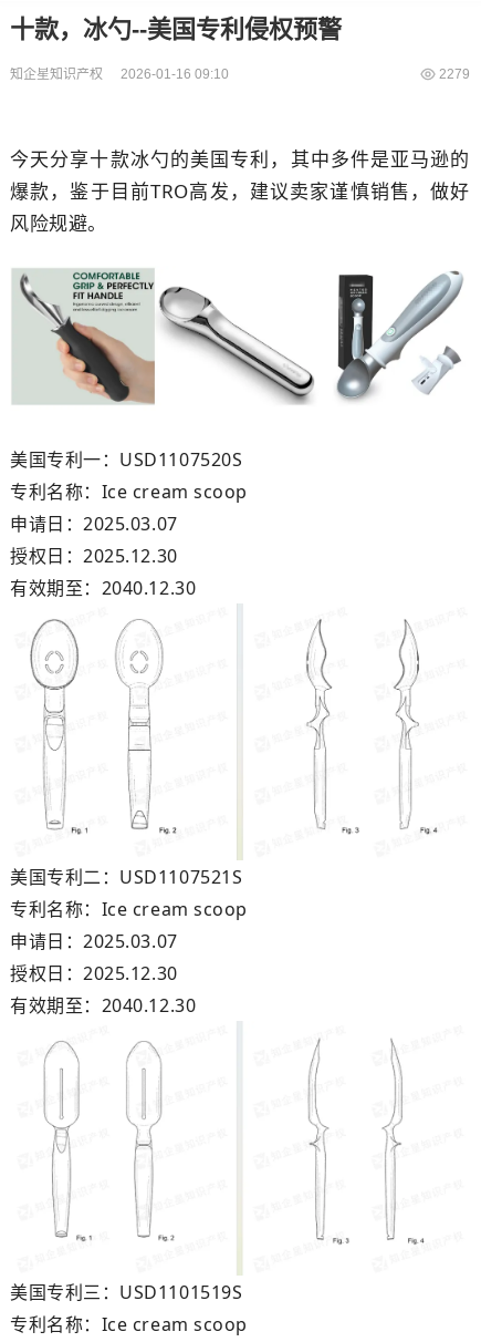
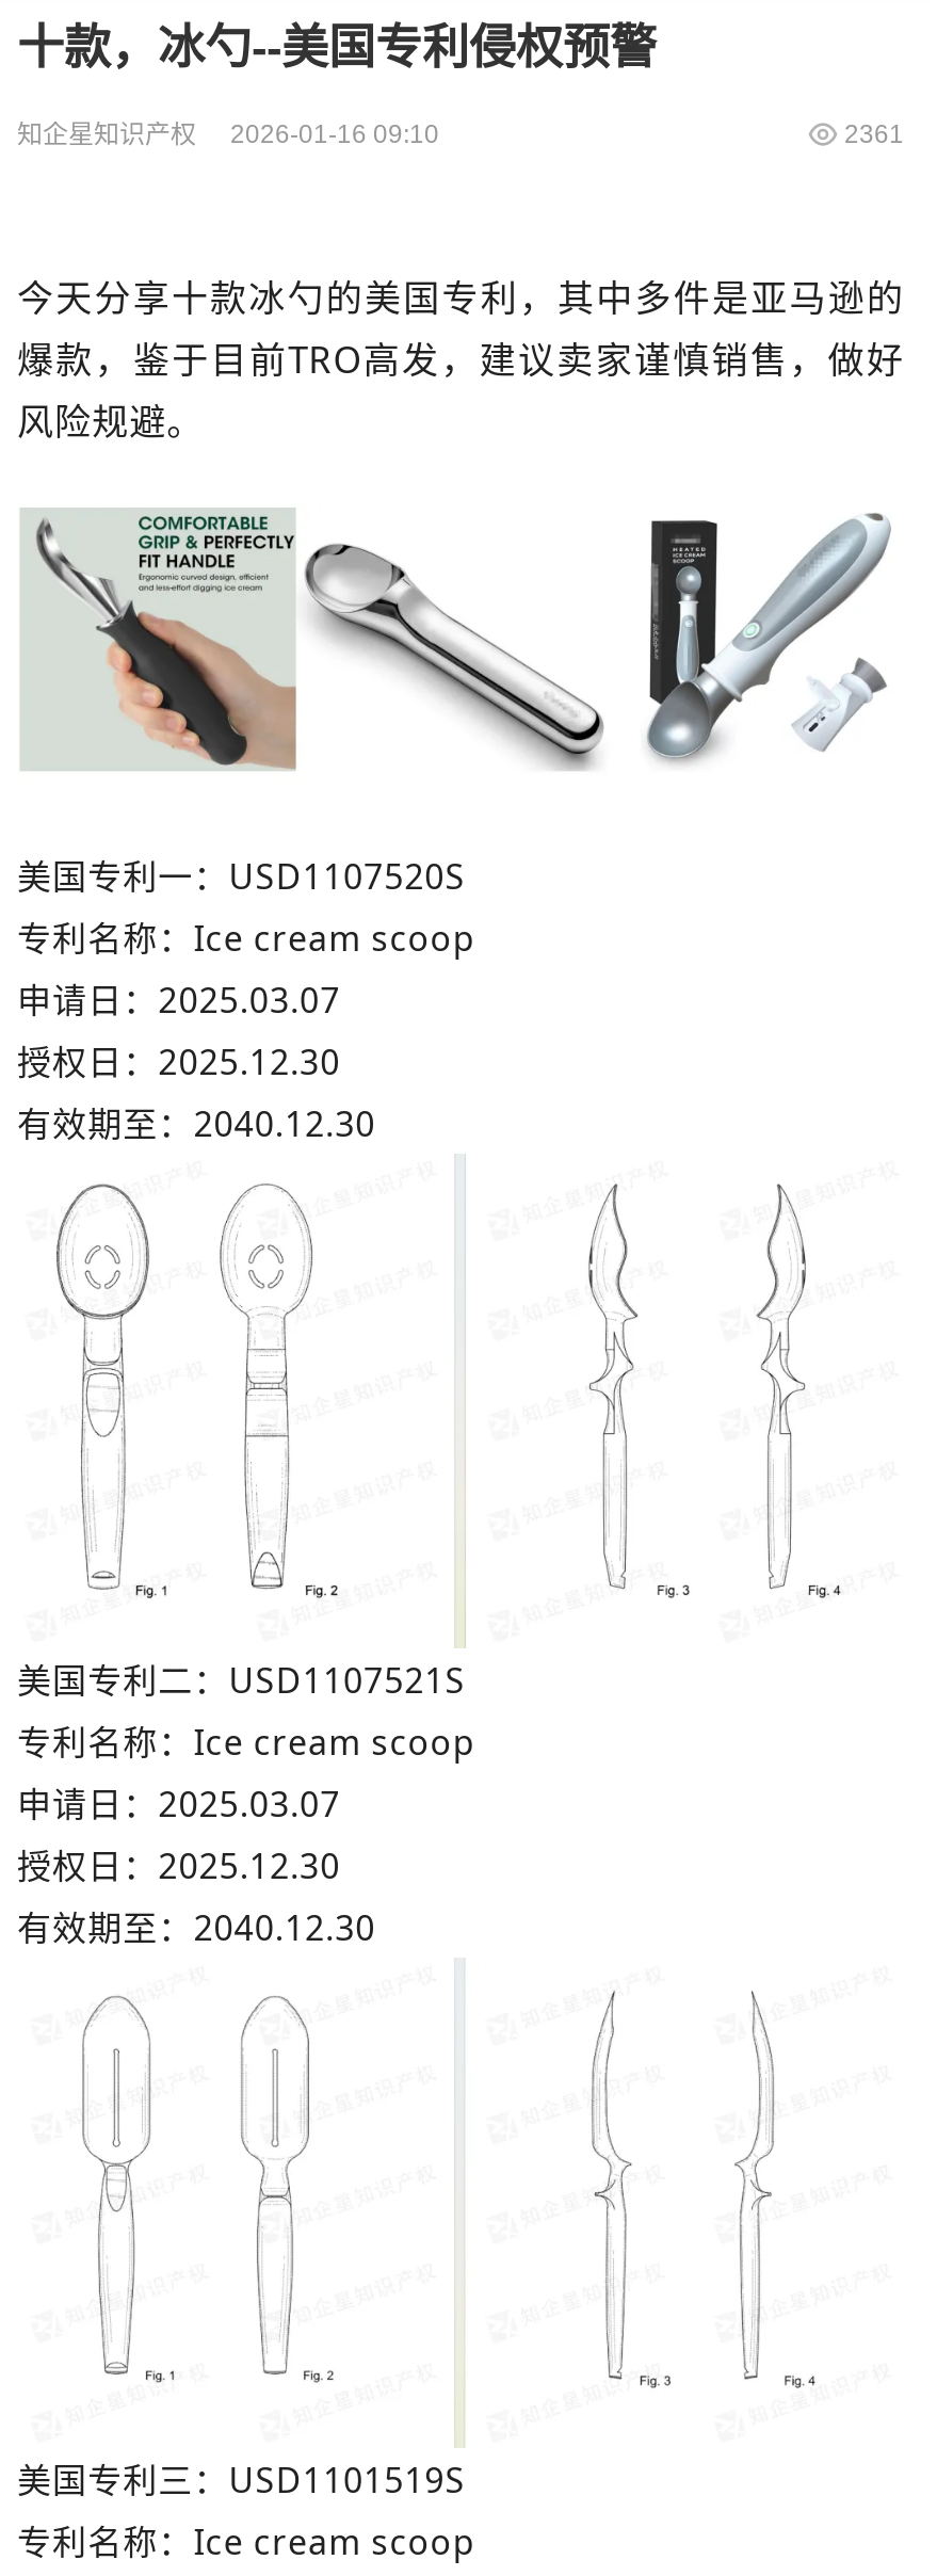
- 2279
+ 2361
